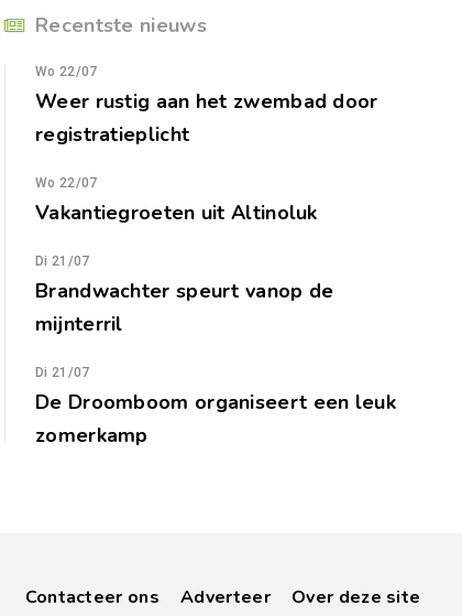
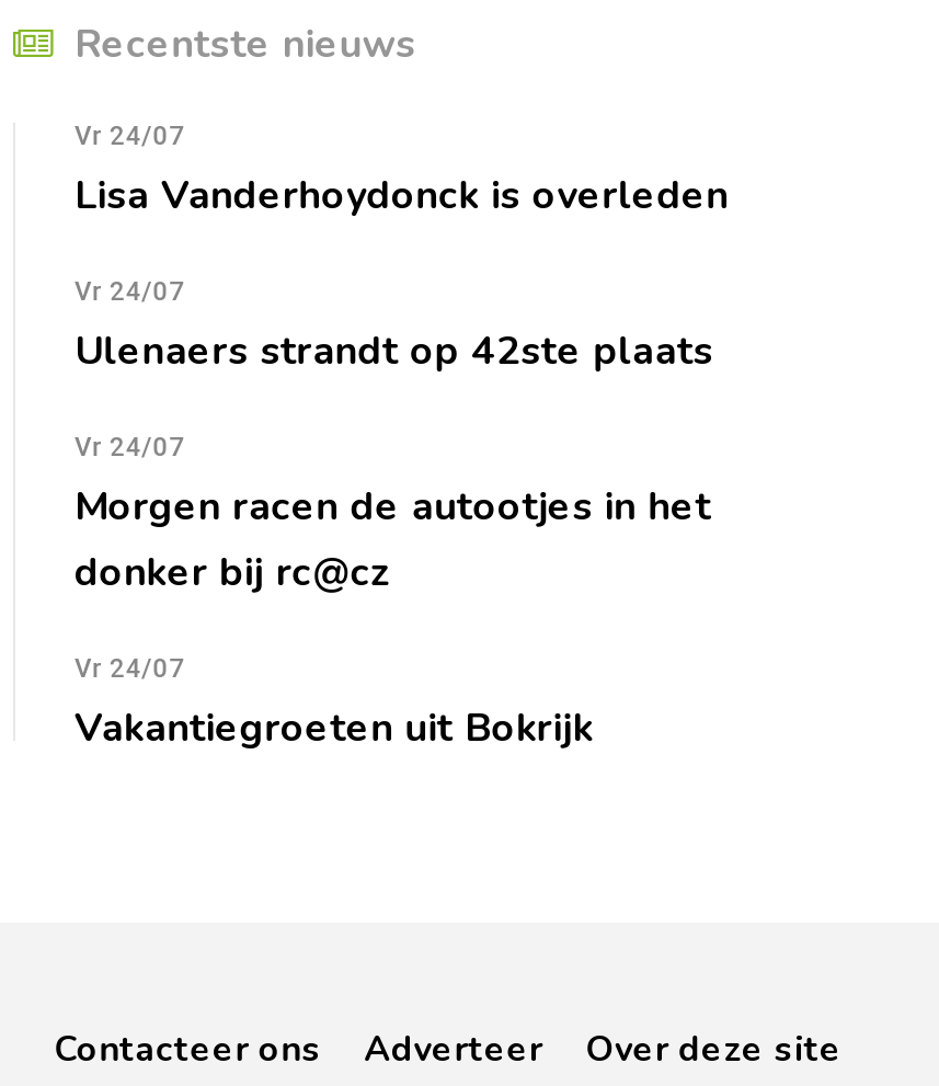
- Wo 22/07
- Weer rustig aan het zwembad door
- registratieplicht
+ Vr 24/07
+ Lisa Vanderhoydonck is overleden

- Wo 22/07
- Vakantiegroeten uit Altinoluk
+ Vr 24/07
+ Ulenaers strandt op 42ste plaats

- Di 21/07
- Brandwachter speurt vanop de
- mijnterril
+ Vr 24/07
+ Morgen racen de autootjes in het
+ donker bij rc@cz

- Di 21/07
- De Droomboom organiseert een leuk
- zomerkamp
+ Vr 24/07
+ Vakantiegroeten uit Bokrijk
